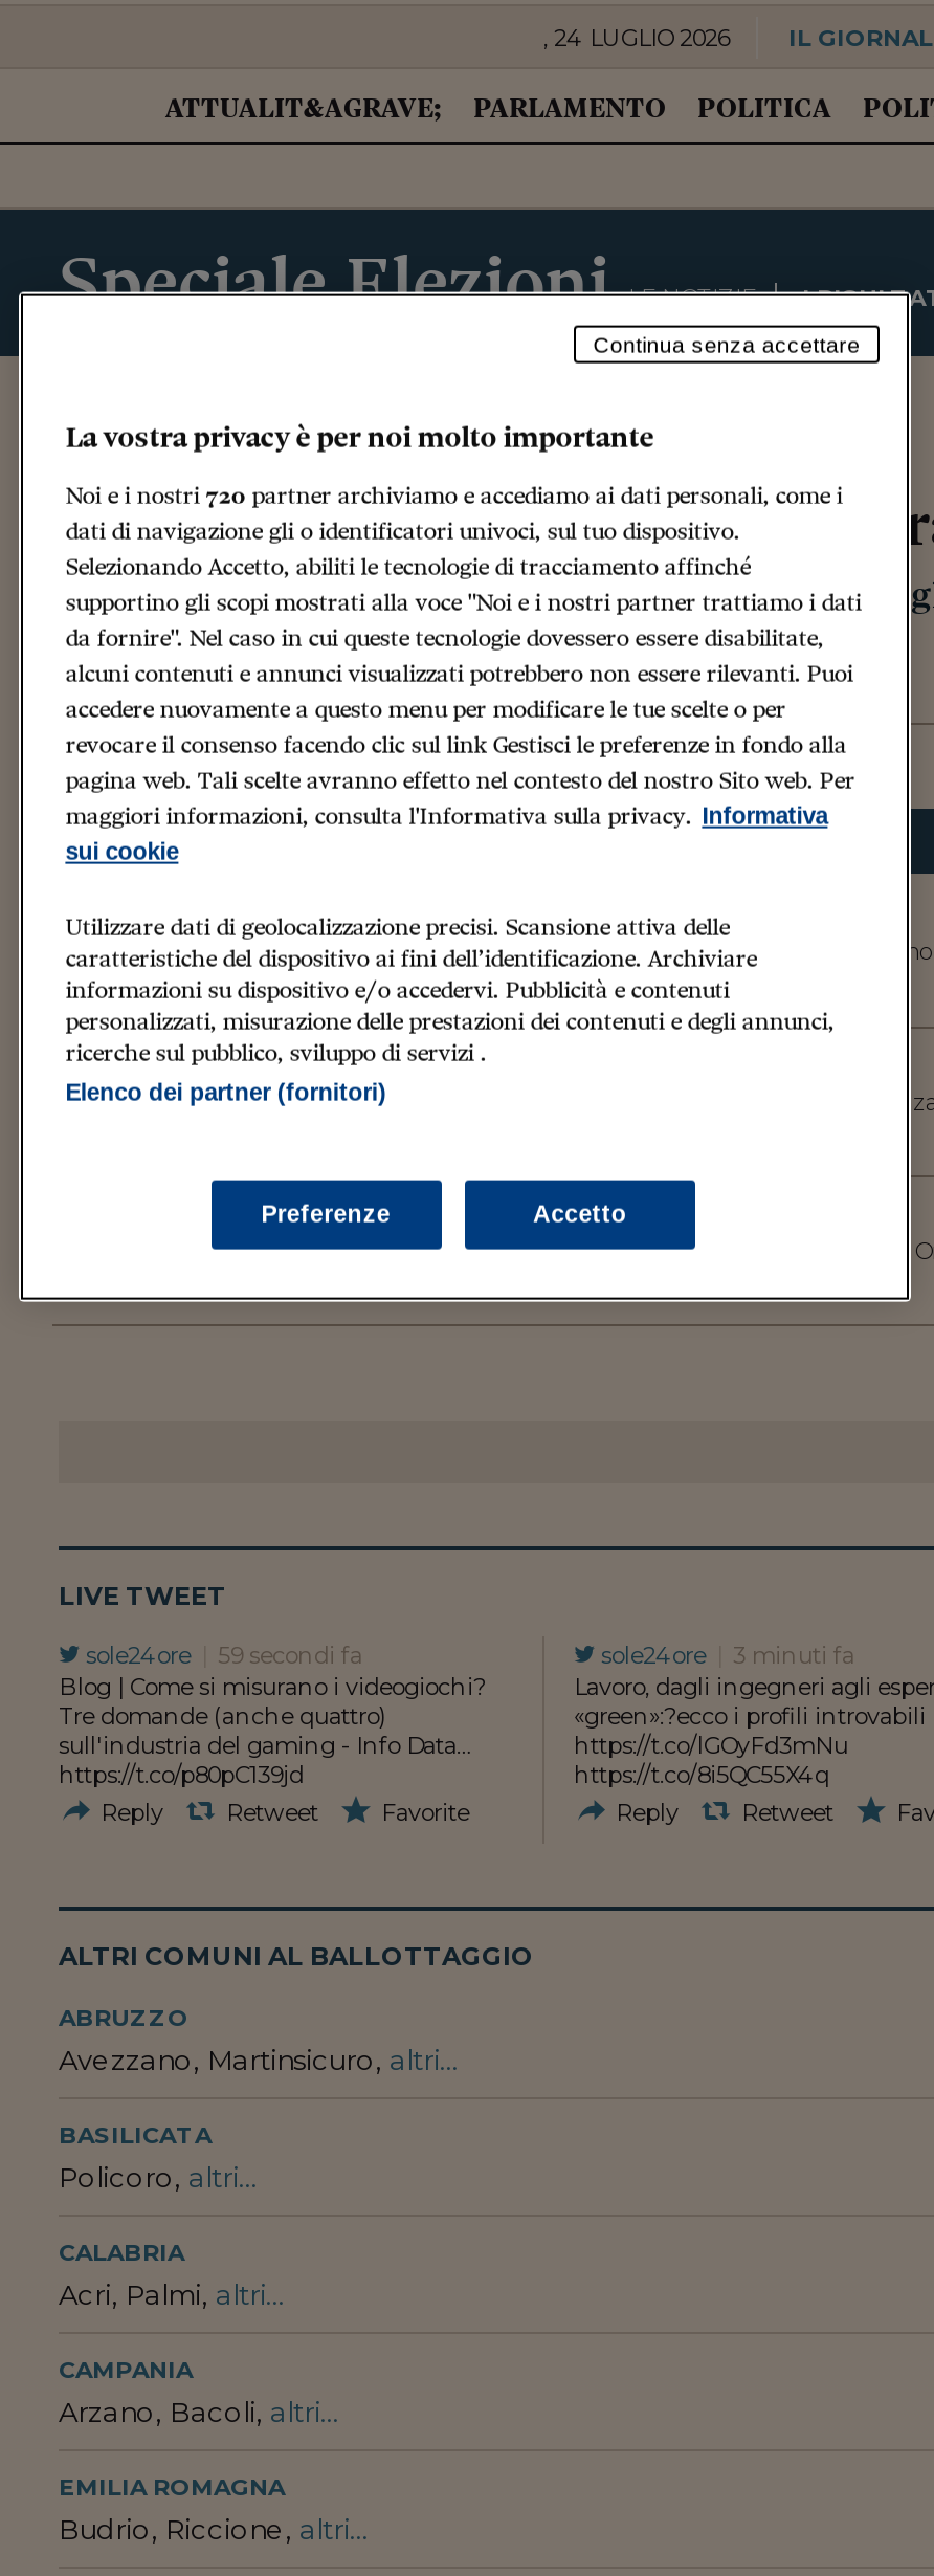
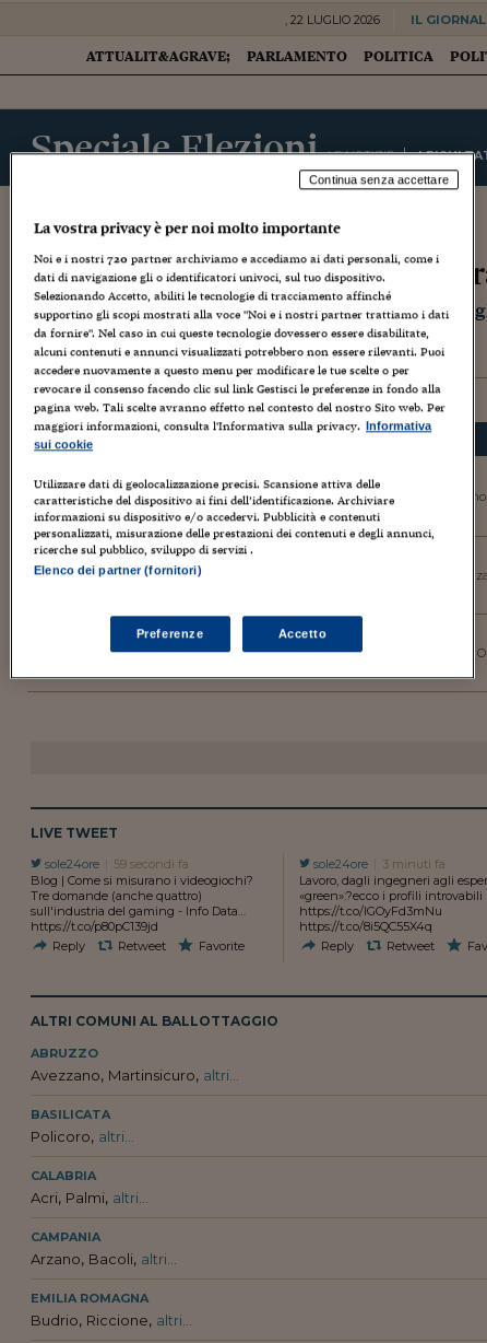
- , 24 LUGLIO 2026
+ , 22 LUGLIO 2026
